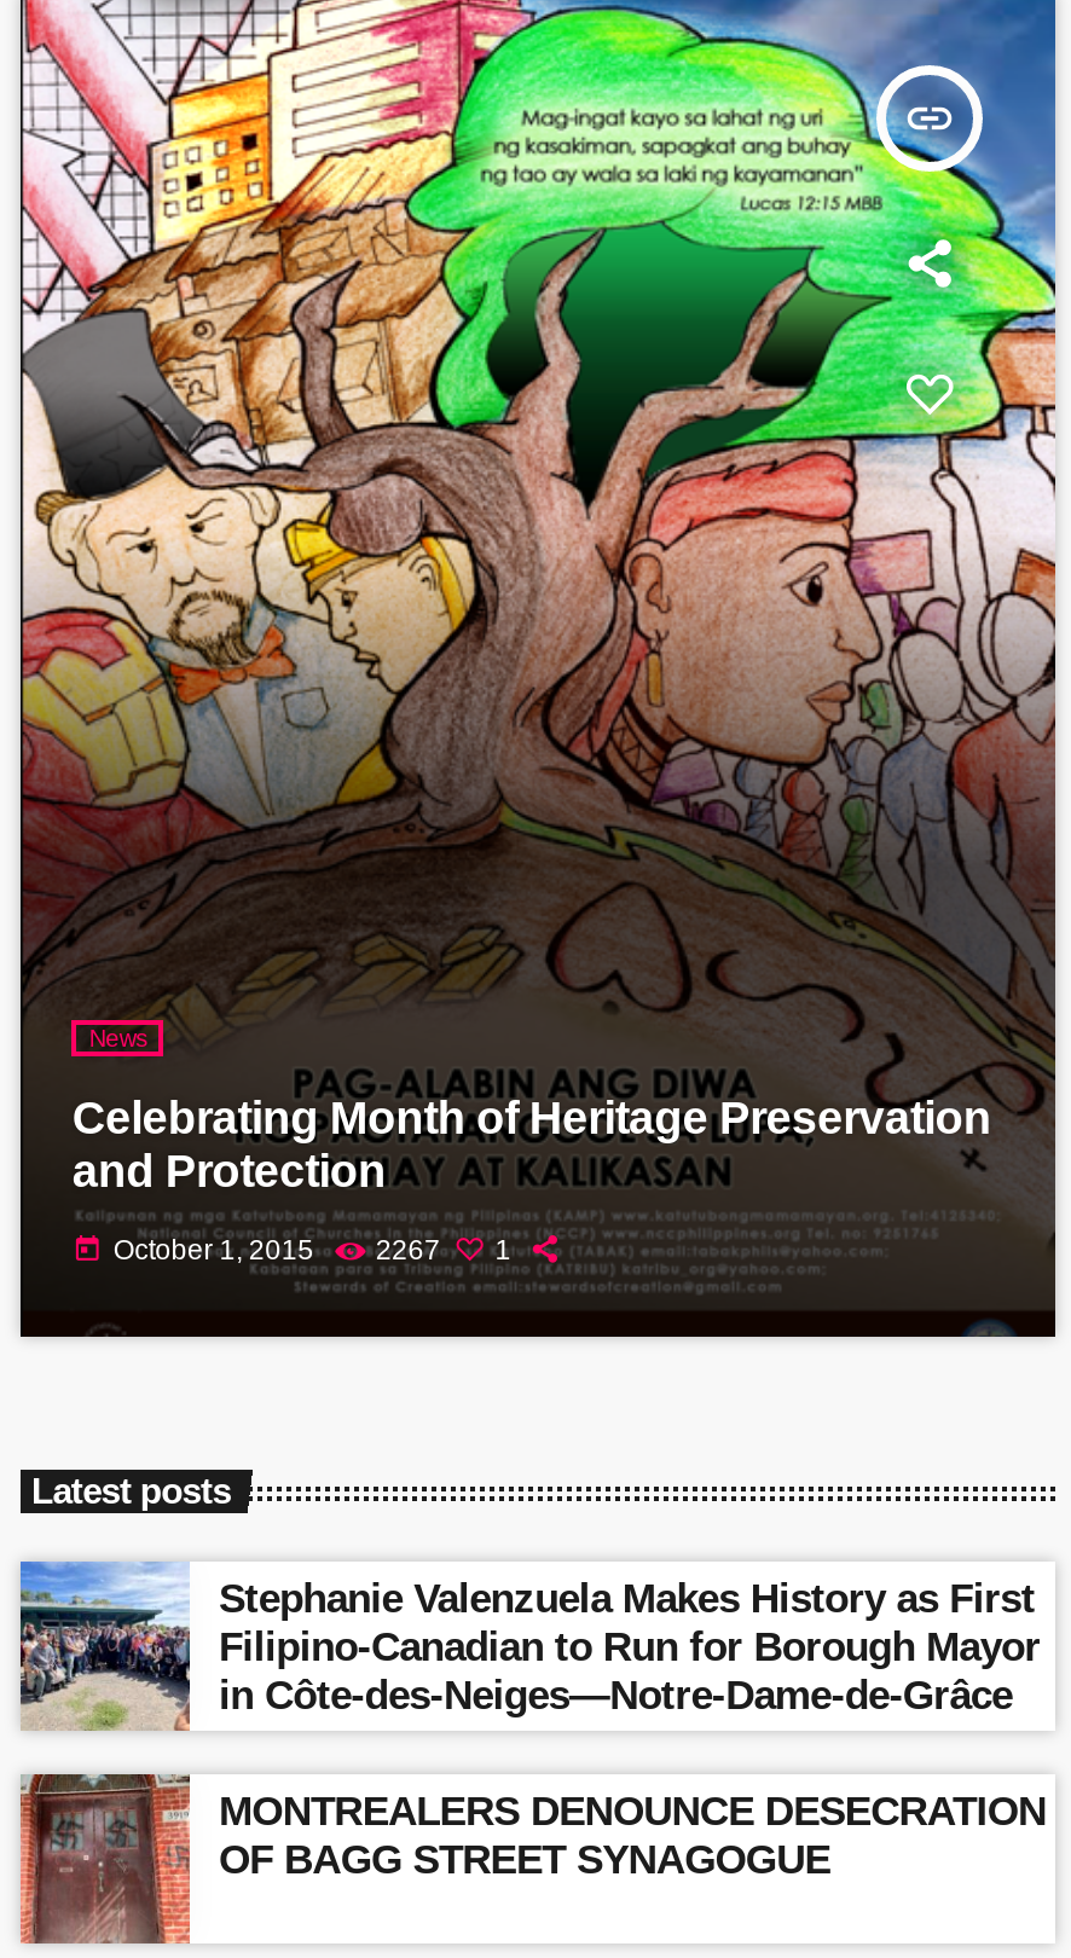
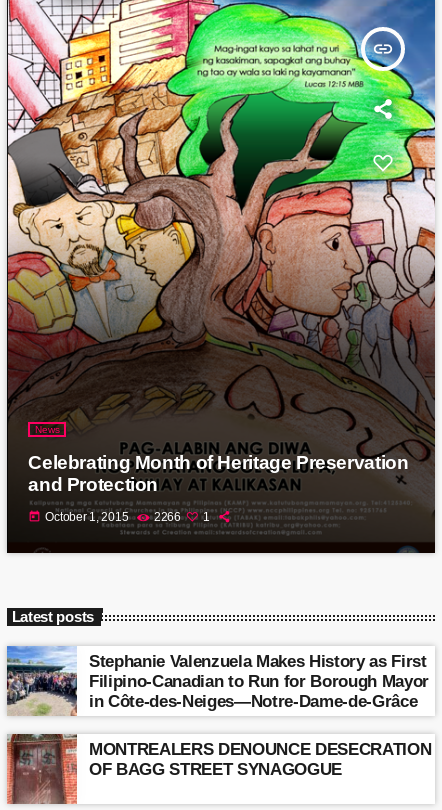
- 2267 1
+ 2266 1
